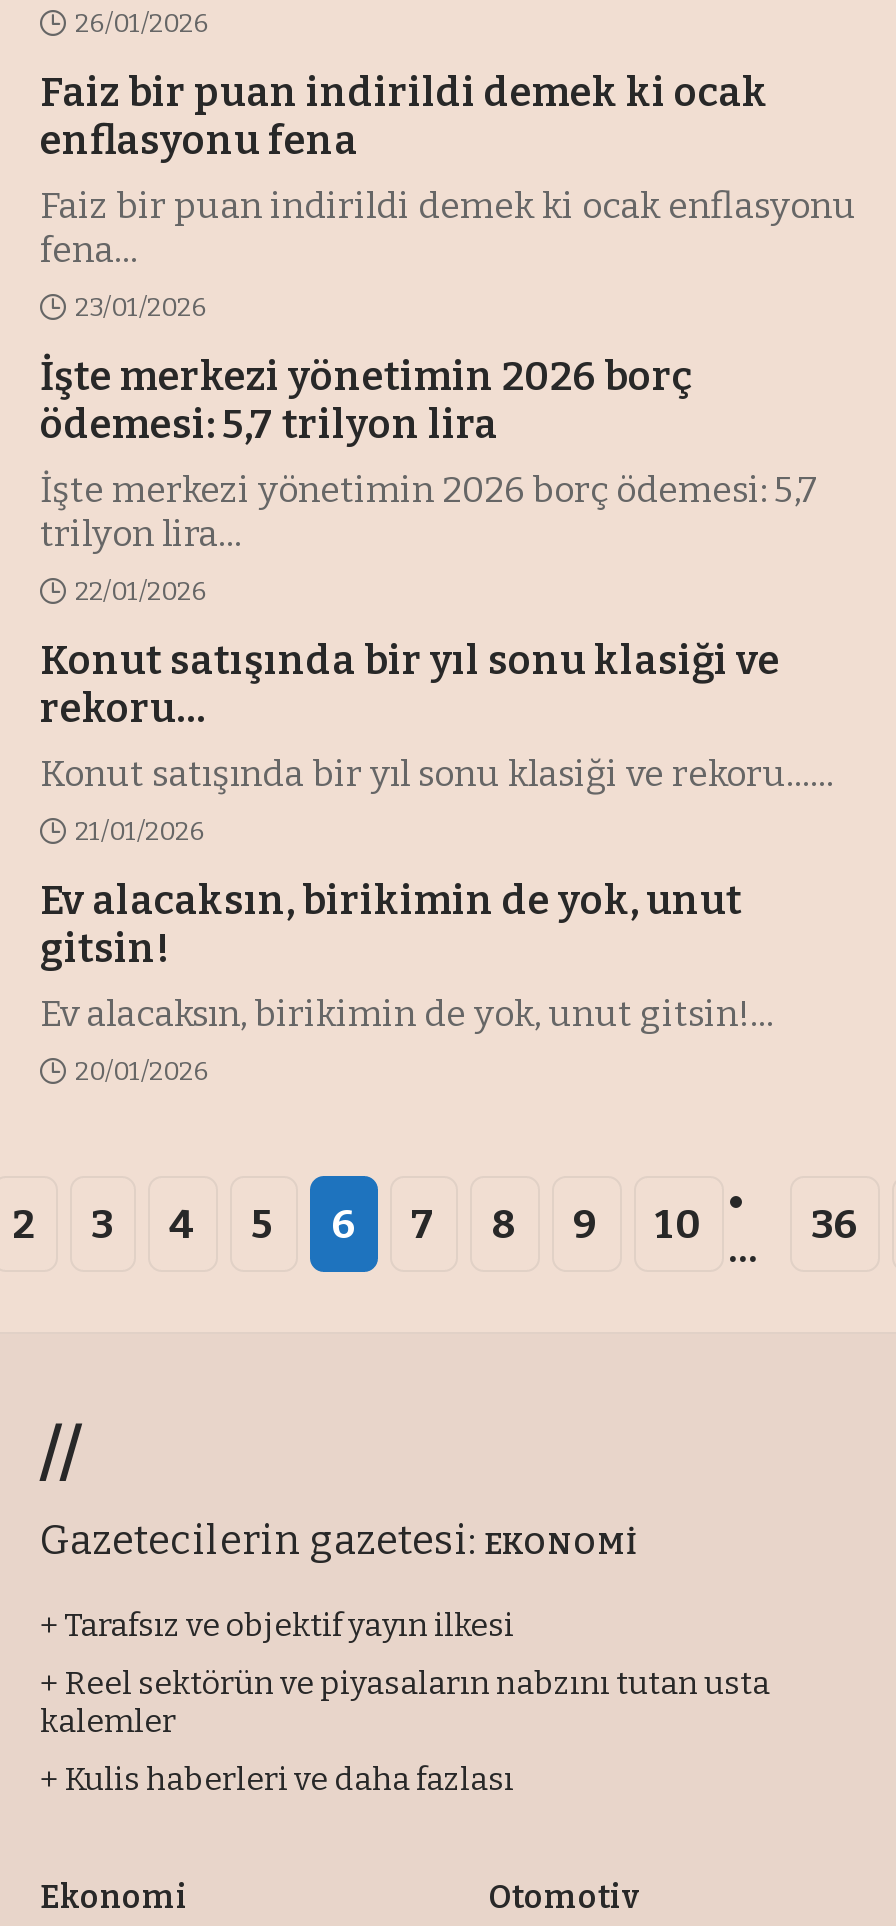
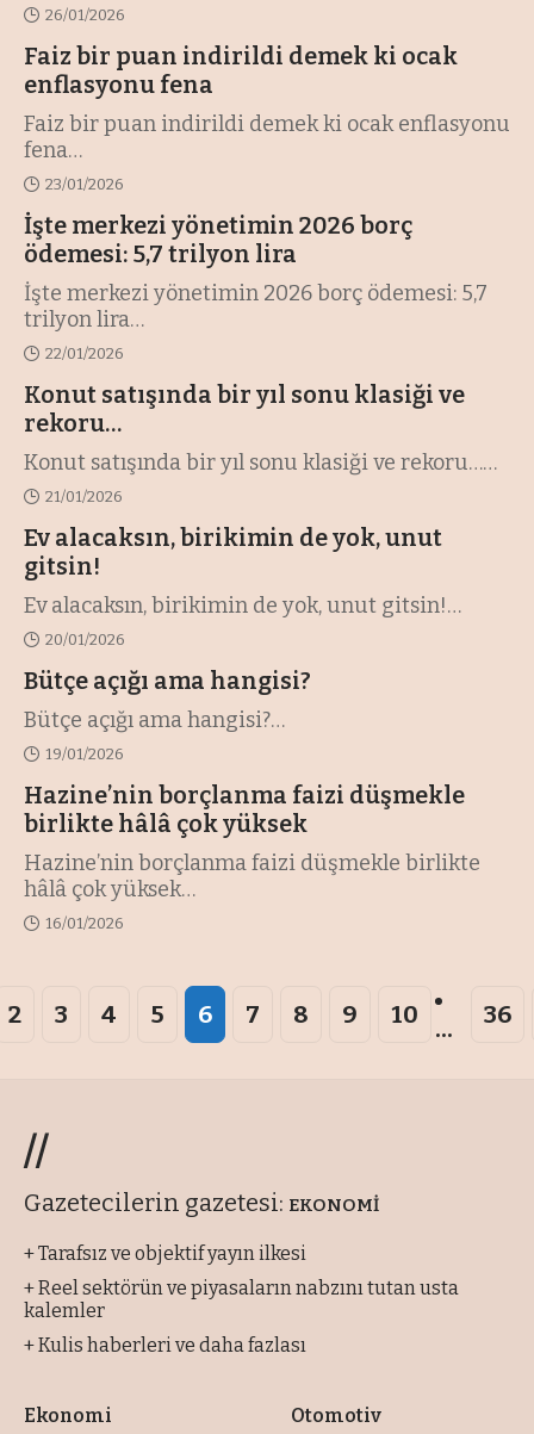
+ Bütçe açığı ama hangisi?
+ Bütçe açığı ama hangisi? …
+ 19/01/2026
+ Hazine’nin borçlanma faizi düşmekle
+ birlikte hâlâ çok yüksek
+ Hazine’nin borçlanma faizi düşmekle birlikte
+ hâlâ çok yüksek …
+ 16/01/2026
